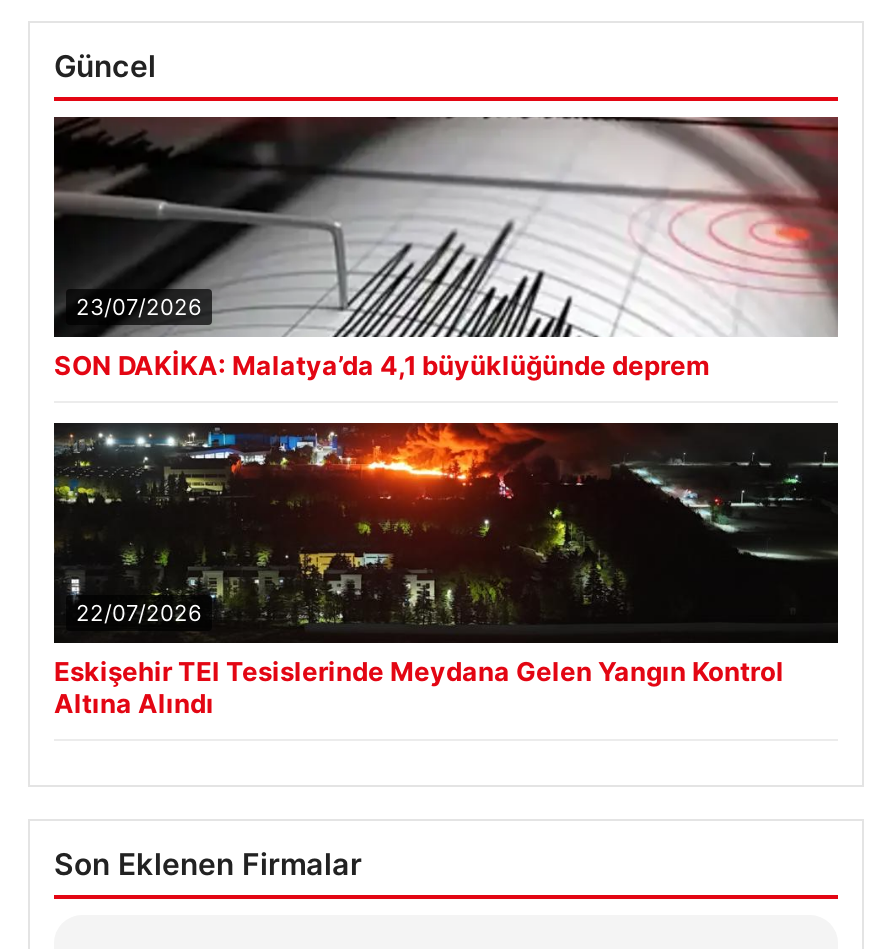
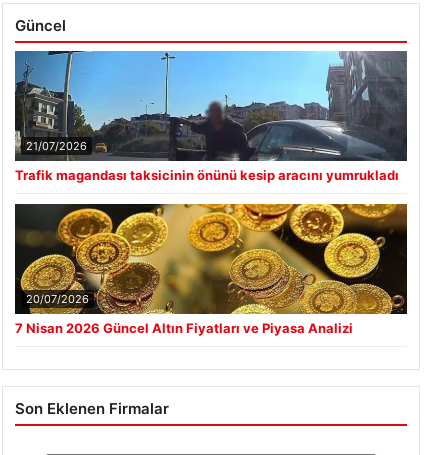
- [image]
- 23/07/2026
+ [image]
+ 21/07/2026

- SON DAKİKA: Malatya’da 4,1 büyüklüğünde deprem
+ Trafik magandası taksicinin önünü kesip aracını yumrukladı

- [image]
- 22/07/2026
+ [image]
+ 20/07/2026

- Eskişehir TEI Tesislerinde Meydana Gelen Yangın Kontrol
- Altına Alındı
+ 7 Nisan 2026 Güncel Altın Fiyatları ve Piyasa Analizi
